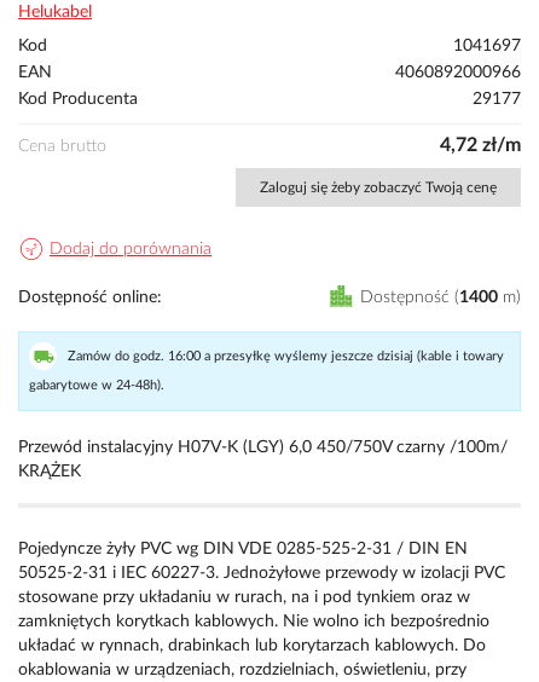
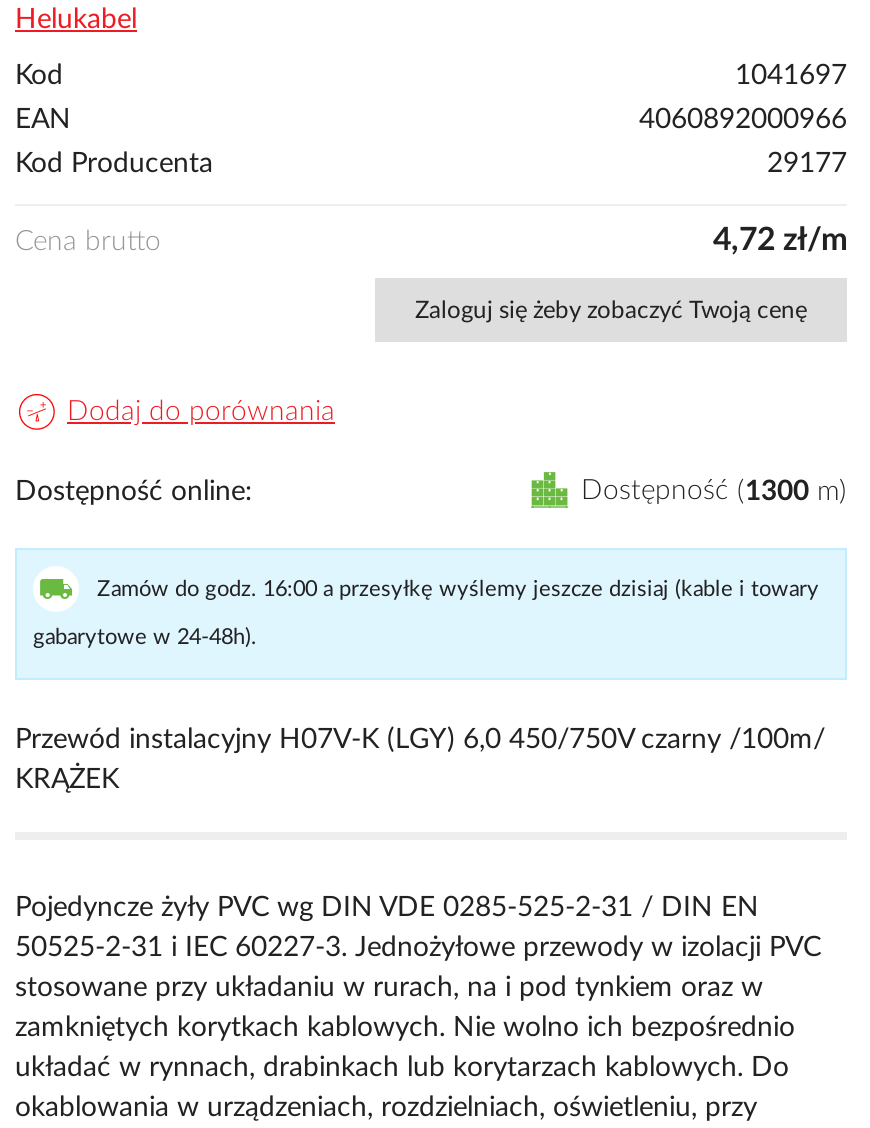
- Dostępność 1400 m
+ Dostępność 1300 m
